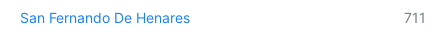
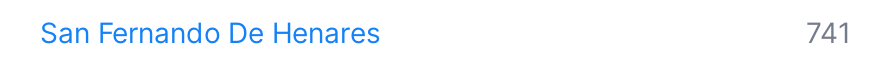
- 711
+ 741
